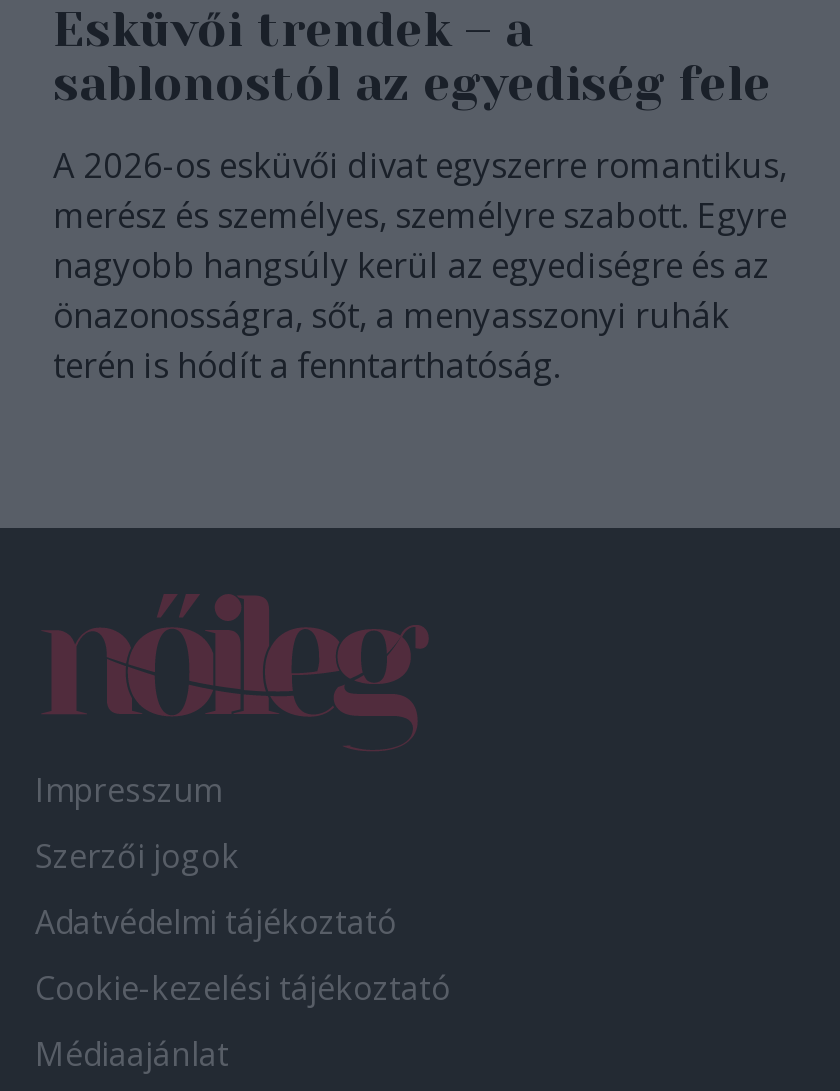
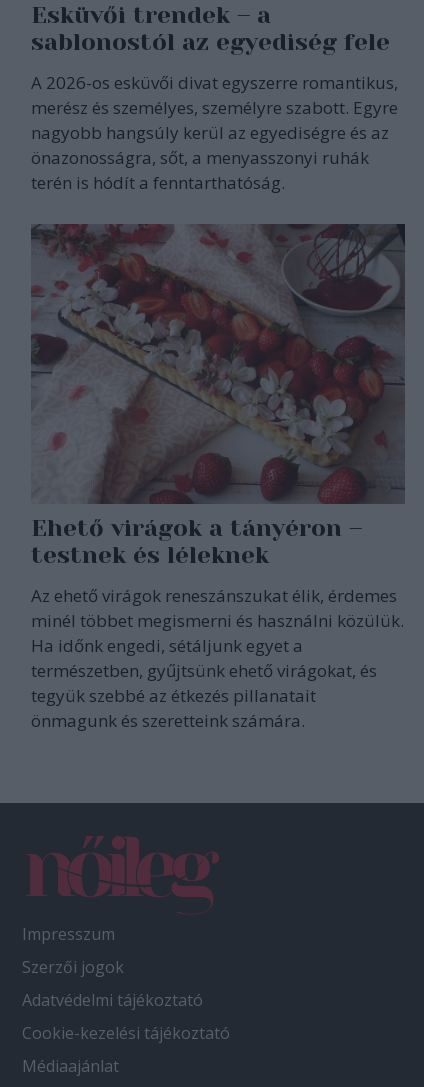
+ [image]
+ Ehető virágok a tányéron –
+ testnek és léleknek
+ Az ehető virágok reneszánszukat élik, érdemes
+ minél többet megismerni és használni közülük.
+ Ha időnk engedi, sétáljunk egyet a
+ természetben, gyűjtsünk ehető virágokat, és
+ tegyük szebbé az étkezés pillanatait
+ önmagunk és szeretteink számára.
